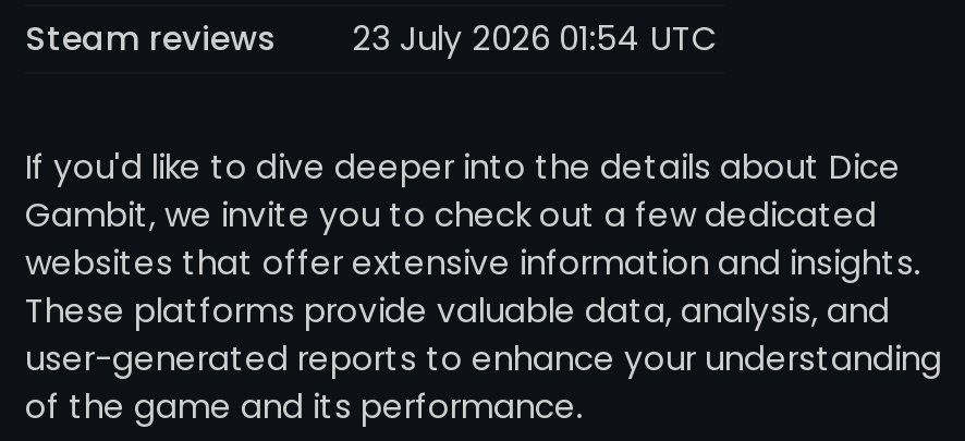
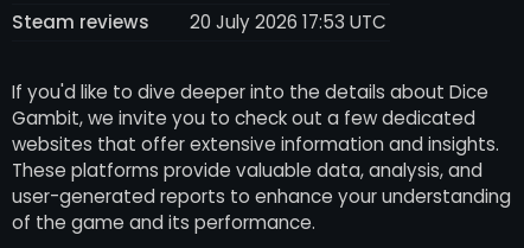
- Steam reviews 23 July 2026 01:54 UTC
+ Steam reviews 20 July 2026 17:53 UTC
